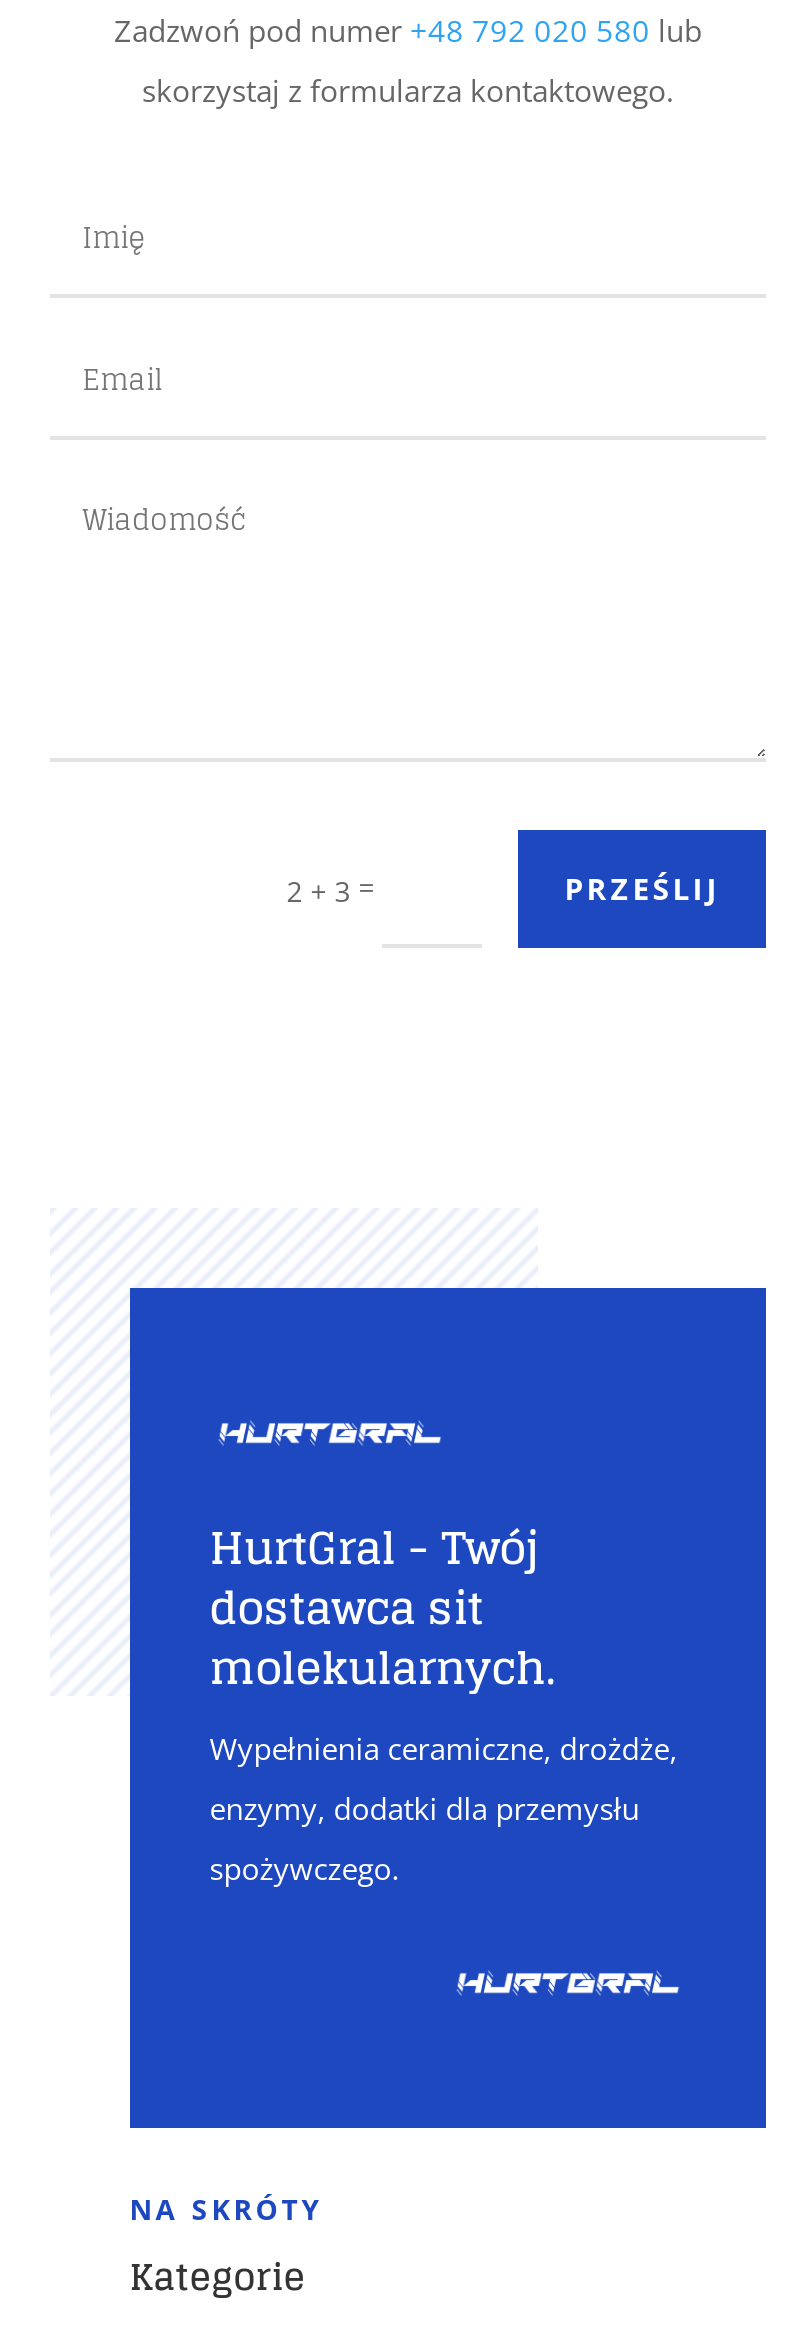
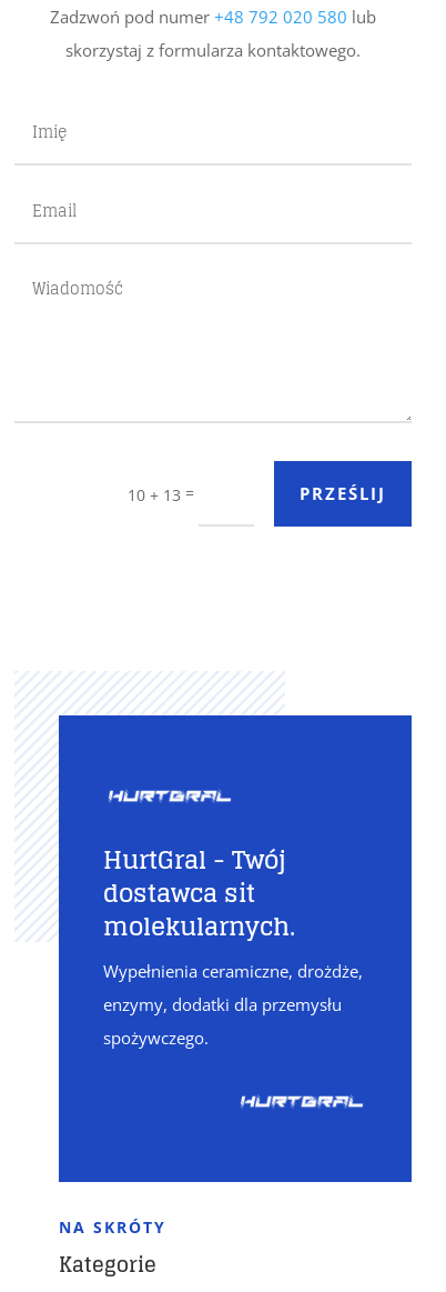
- 2 + 3 =
+ 10 + 13 =
